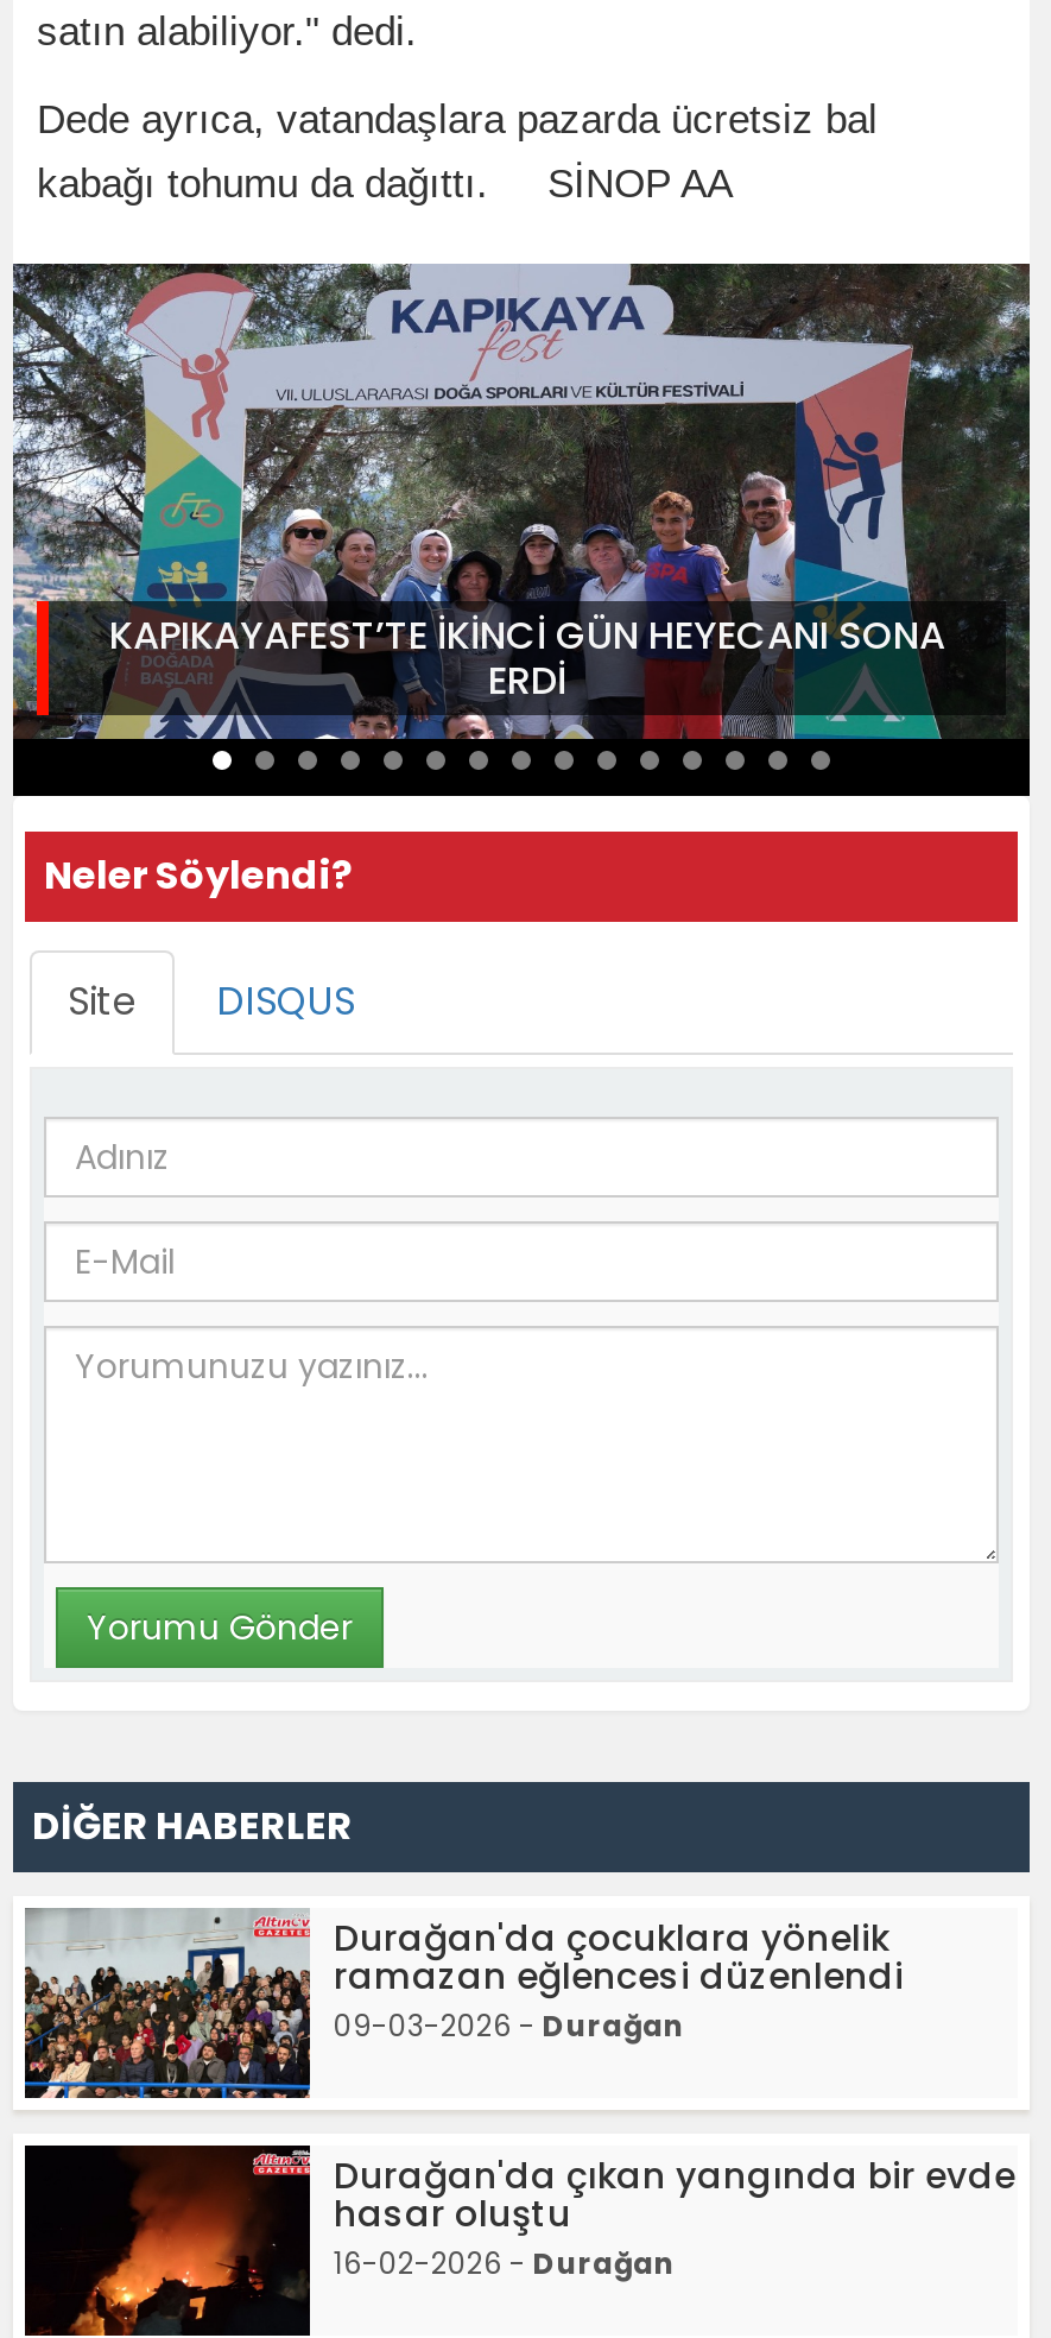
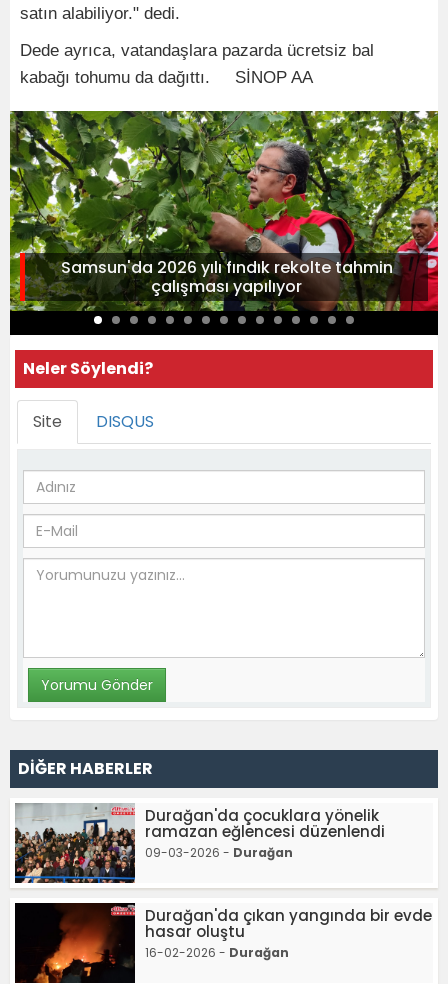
- [image]
- KAPIKAYAFEST’TE İKİNCİ GÜN HEYECANI SONA
- ERDİ
+ [image]
+ Samsun'da 2026 yılı fındık rekolte tahmin
+ çalışması yapılıyor
